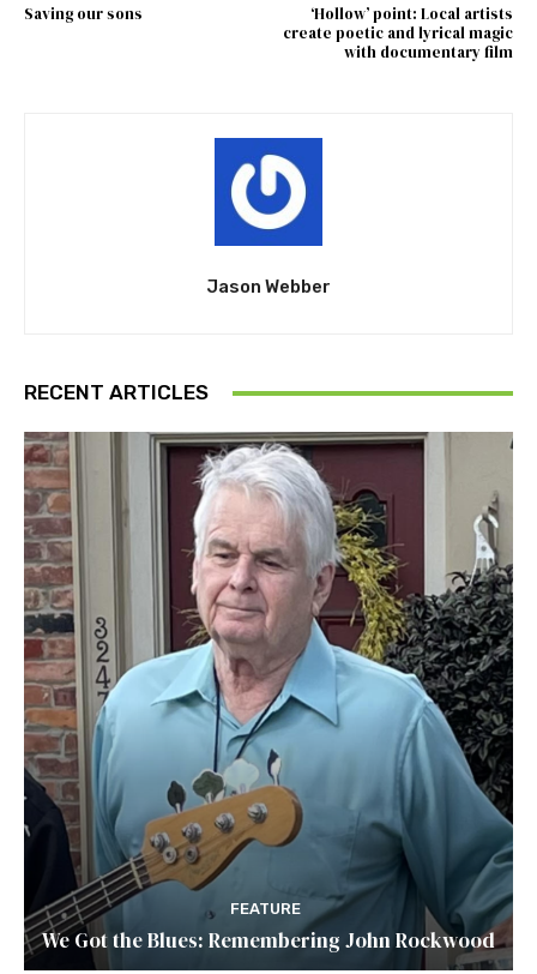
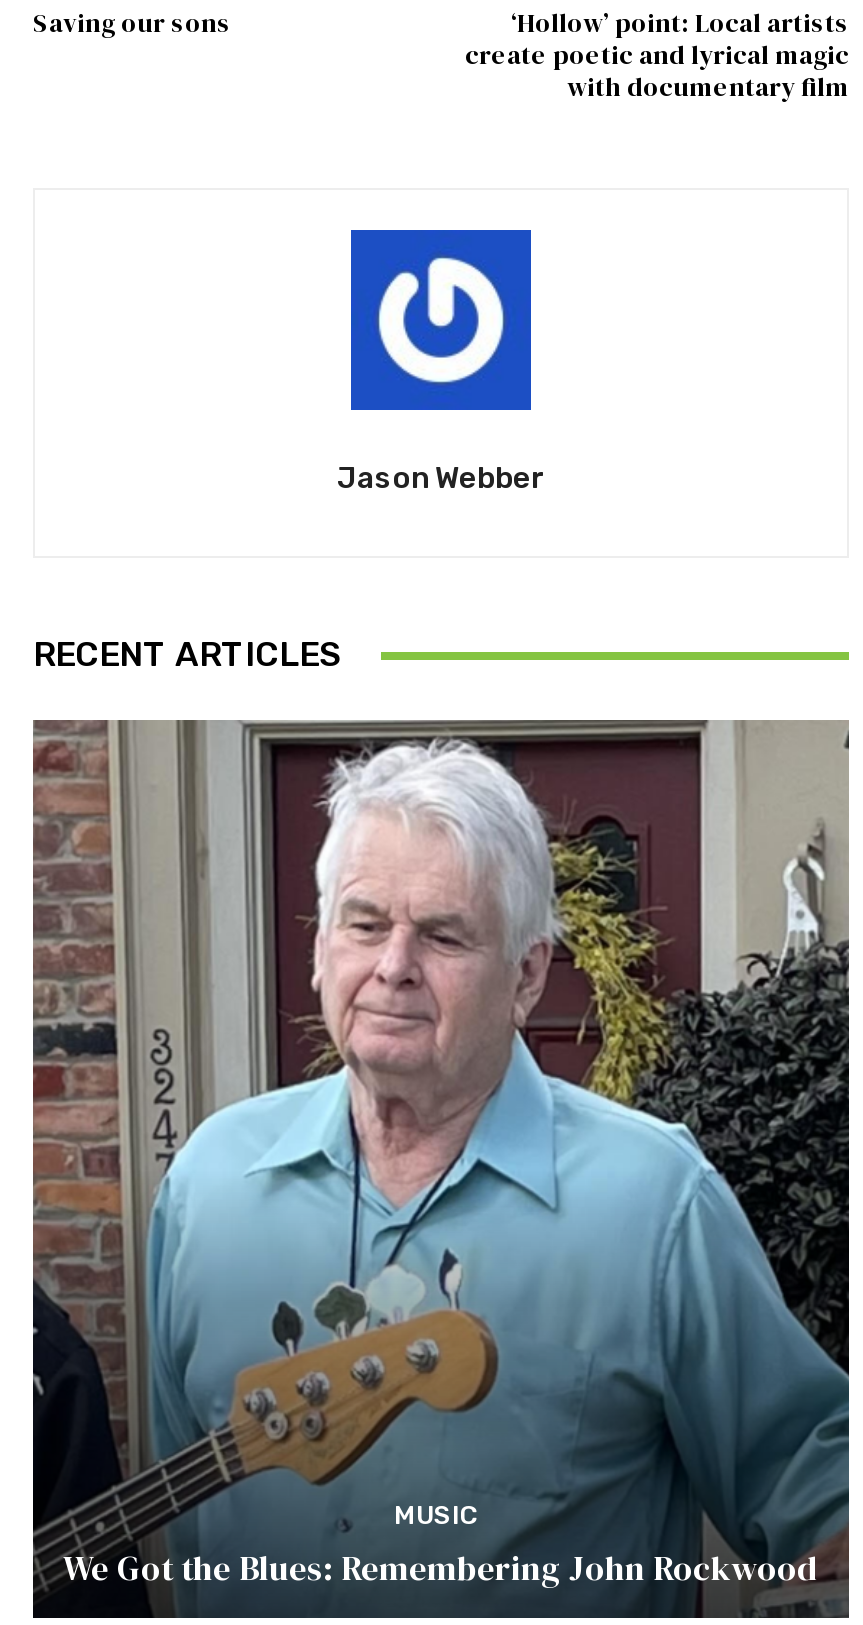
- FEATURE
+ MUSIC
